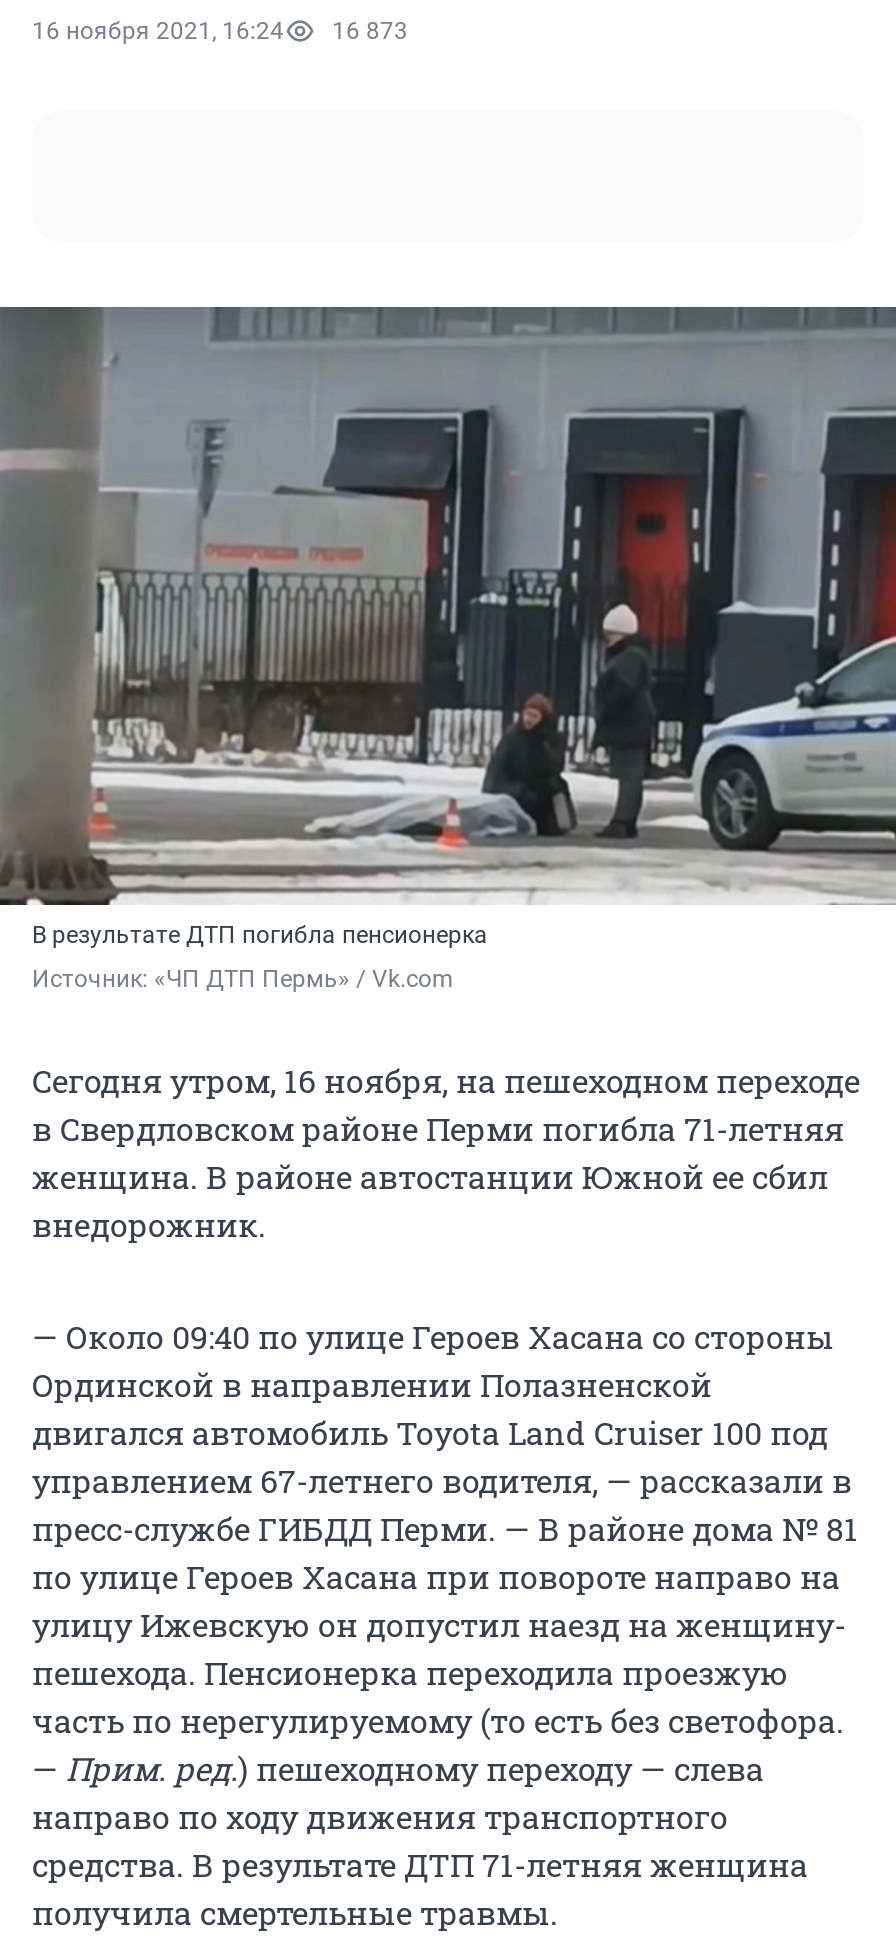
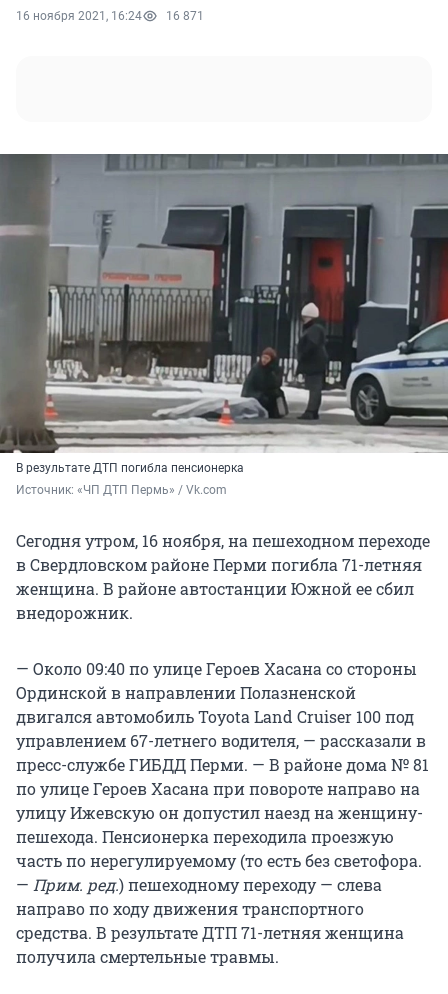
- 16 ноября 2021, 16:24 16 873
+ 16 ноября 2021, 16:24 16 871
